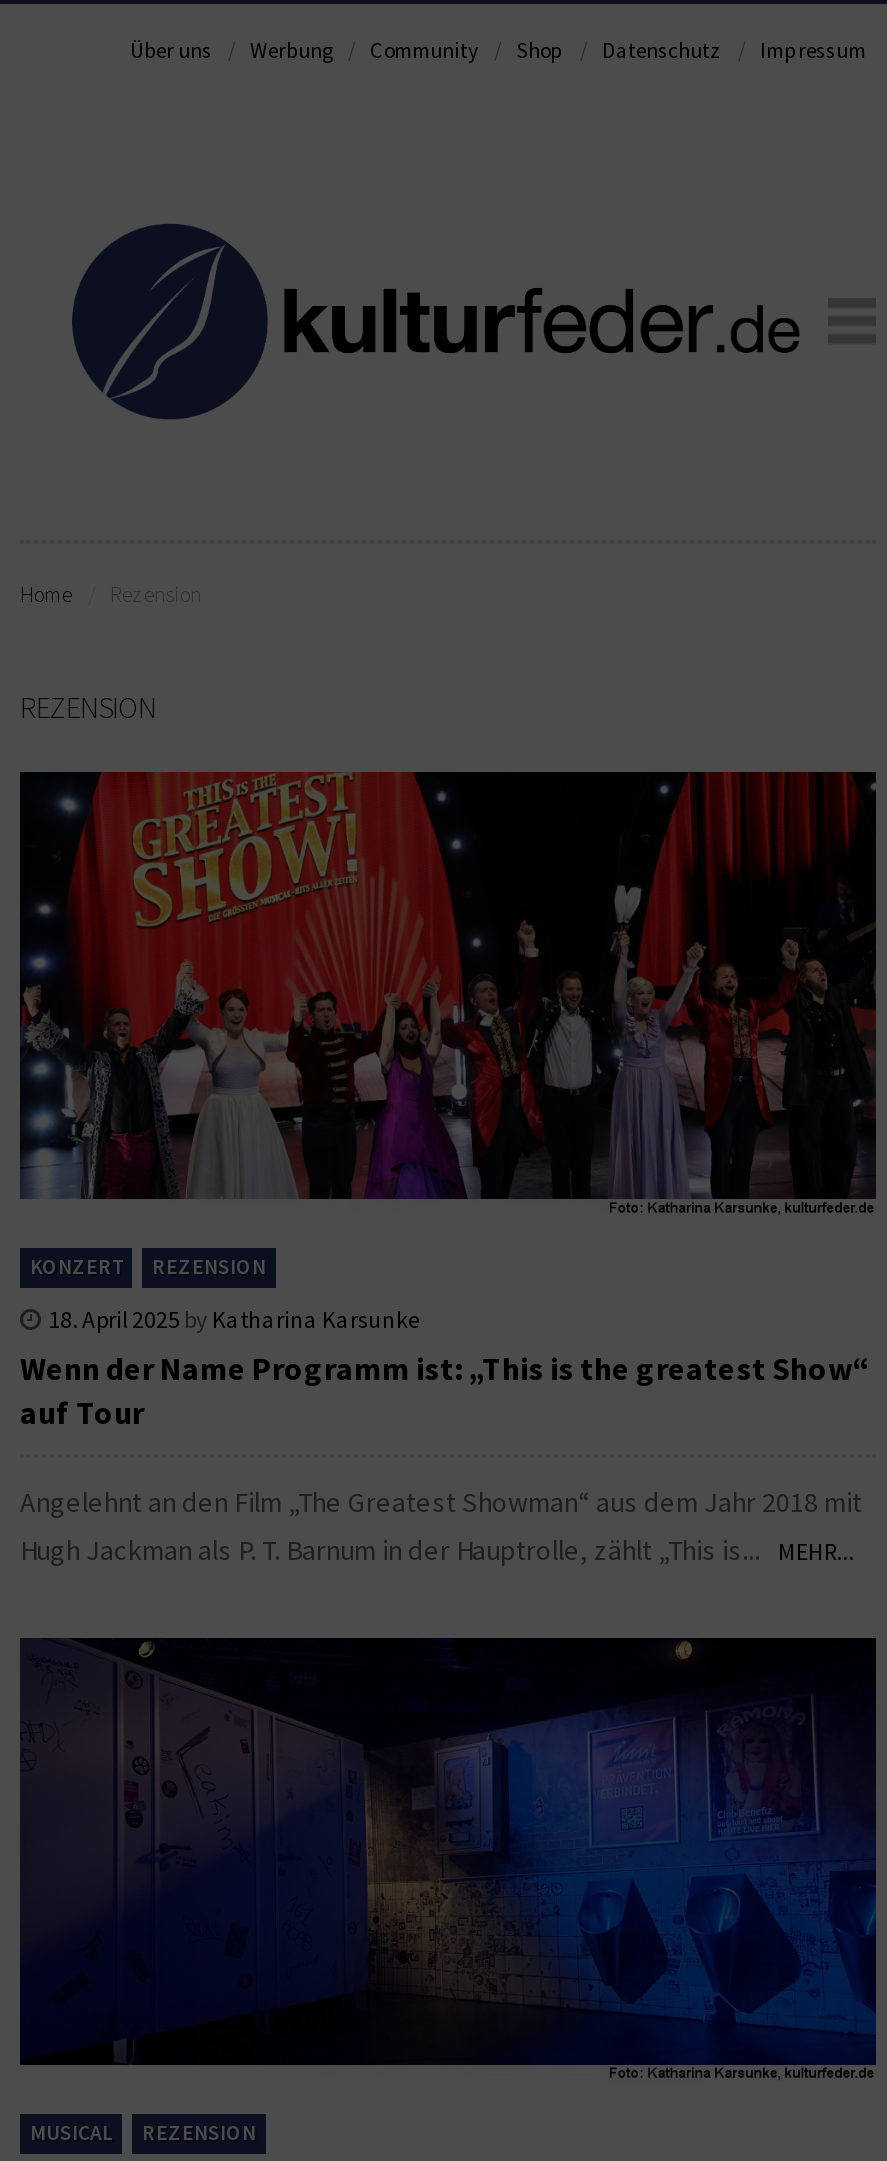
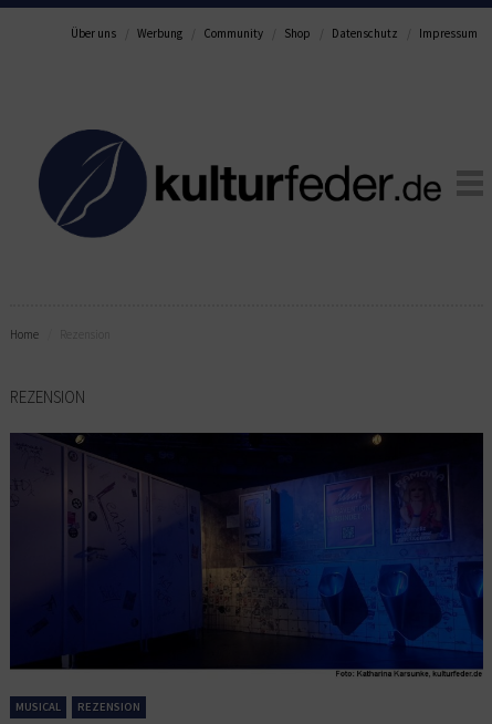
- [image]
- KONZERT
- REZENSION
- 18. April 2025 by Katharina Karsunke
- Wenn der Name Programm ist: „This is the greatest Show“
- auf Tour
- Angelehnt an den Film „The Greatest Showman“ aus dem Jahr 2018 mit
- Hugh Jackman als P. T. Barnum in der Hauptrolle, zählt „This is... MEHR...
